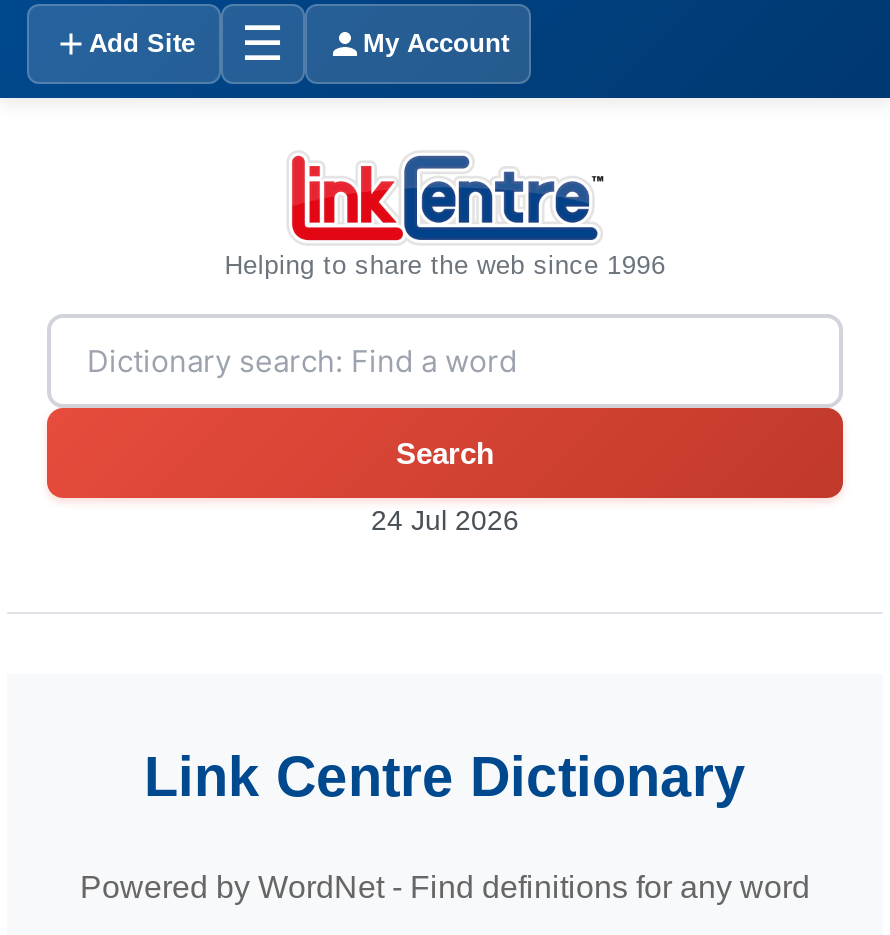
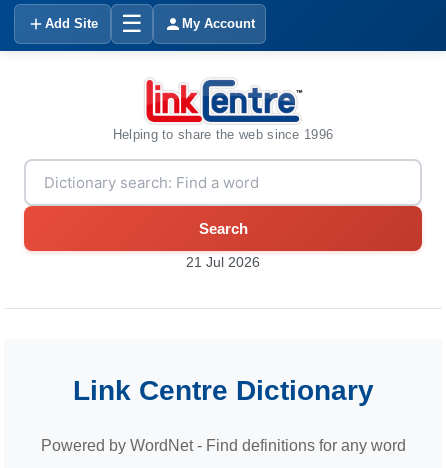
- 24 Jul 2026
+ 21 Jul 2026
